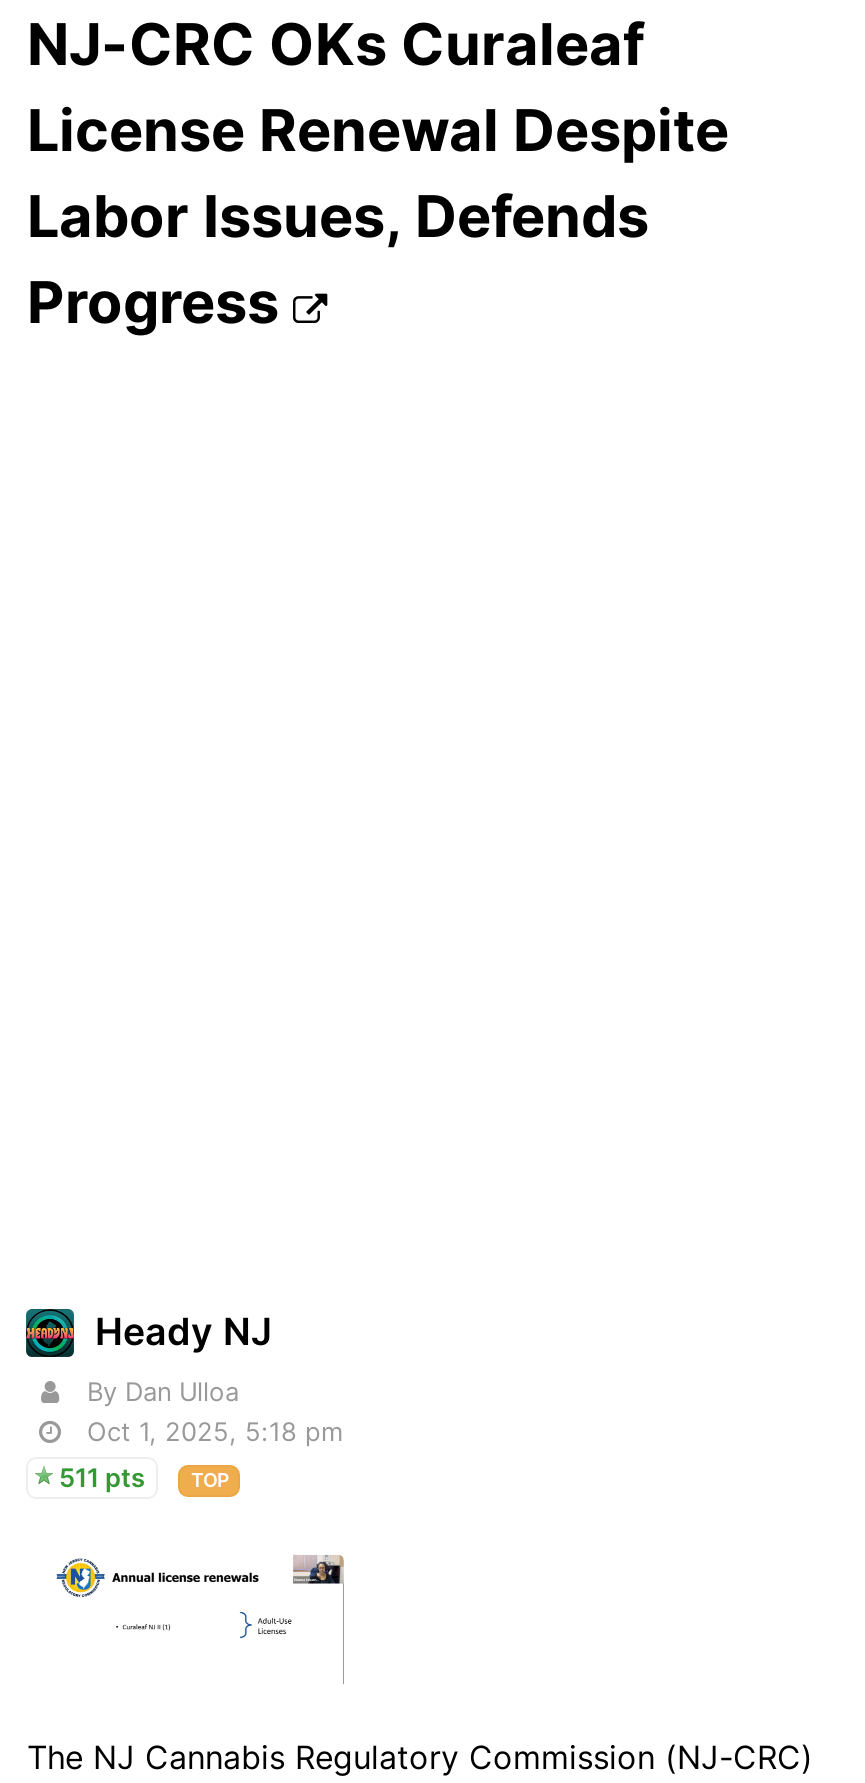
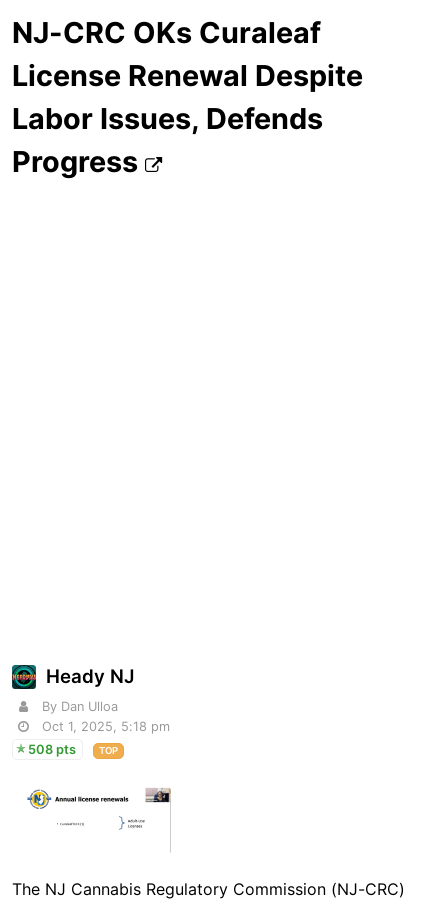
- 511 pts
+ 508 pts
